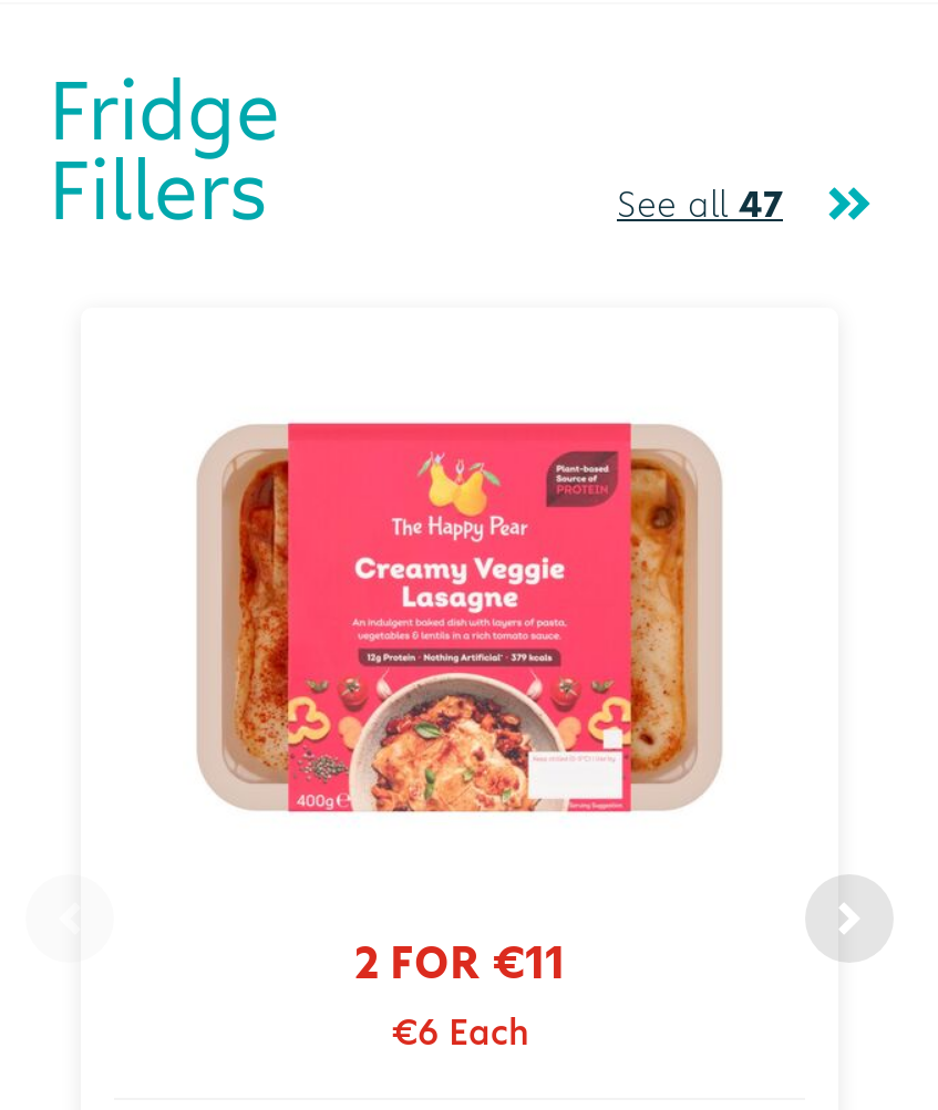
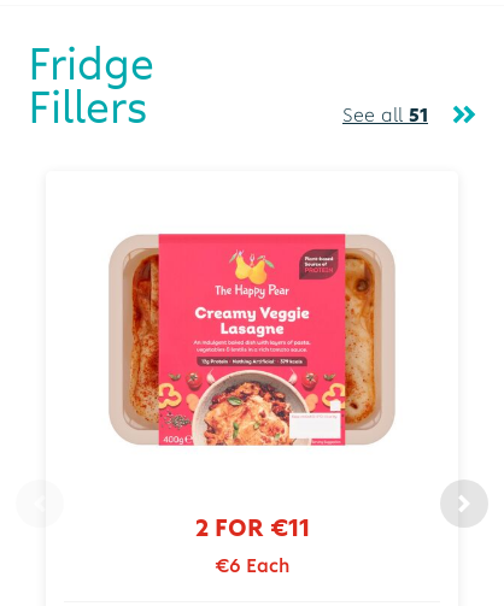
- See all 47
+ See all 51
